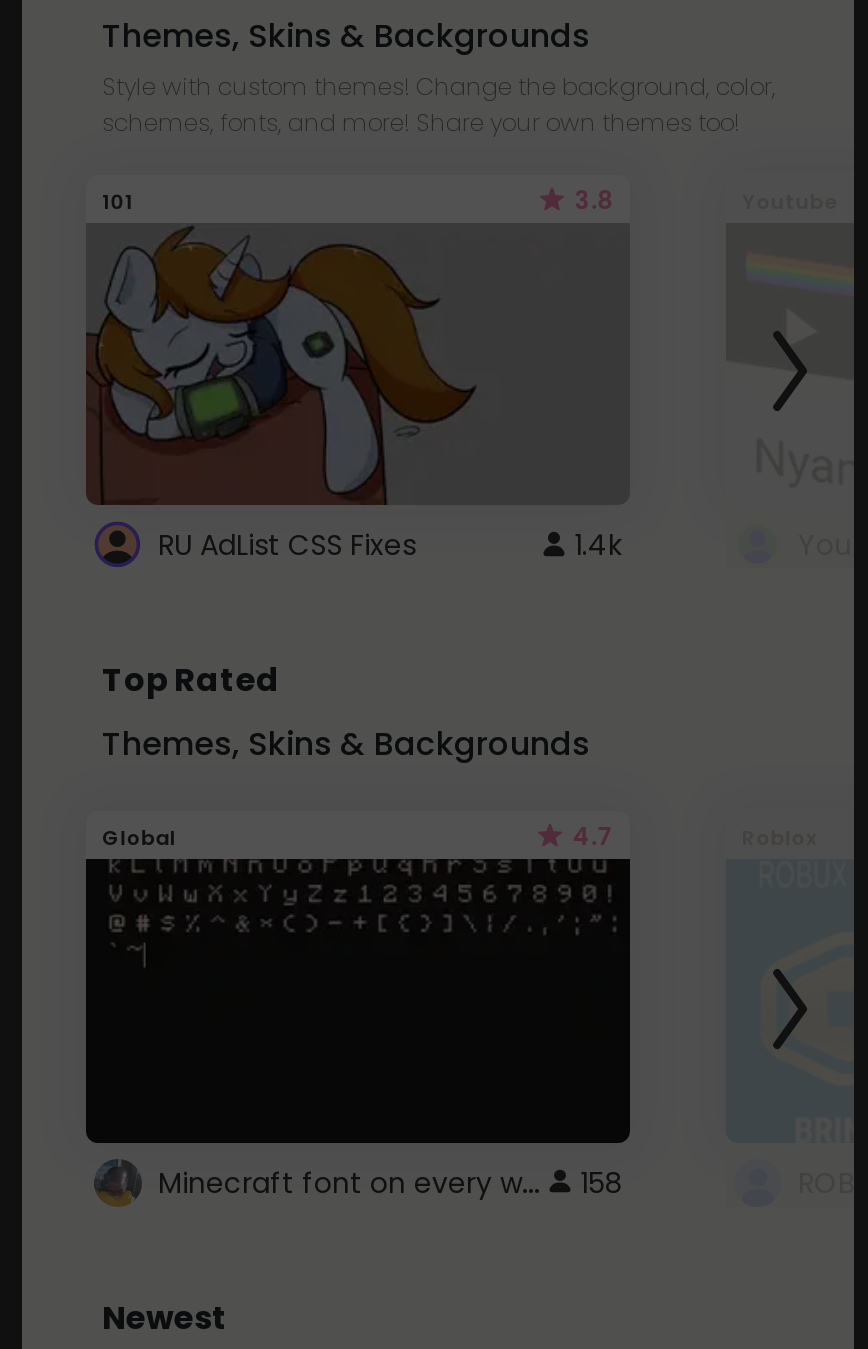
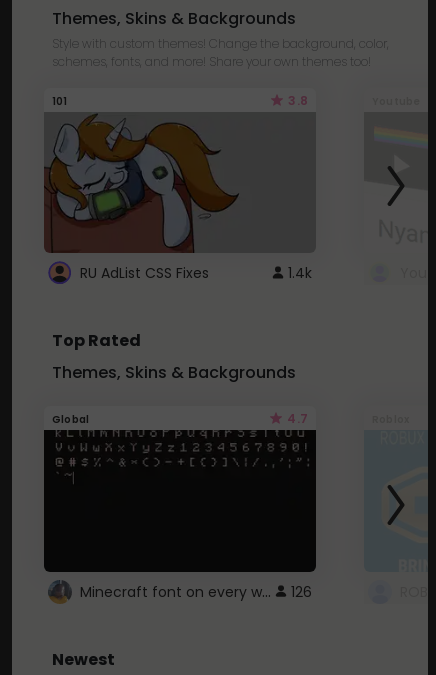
- 158
+ 126
